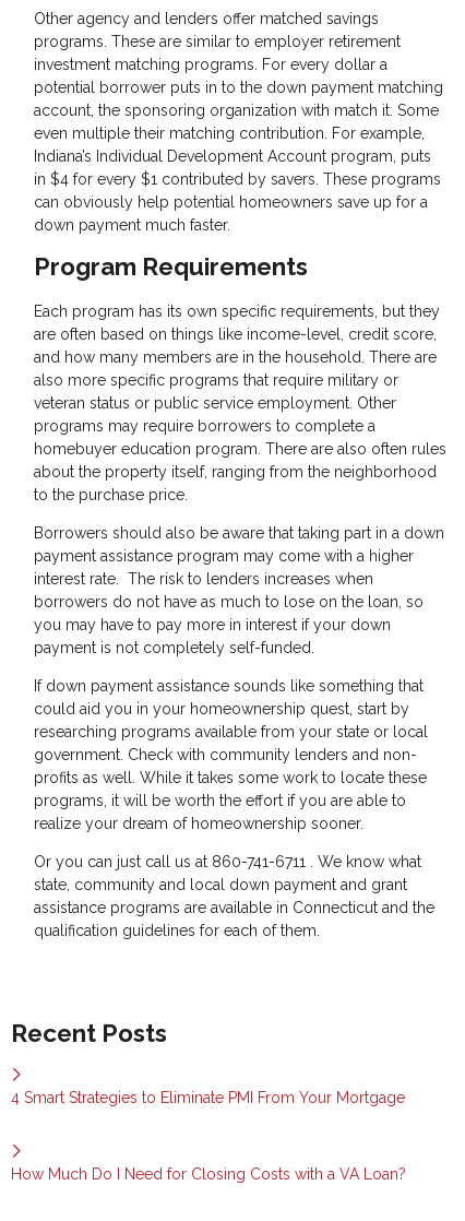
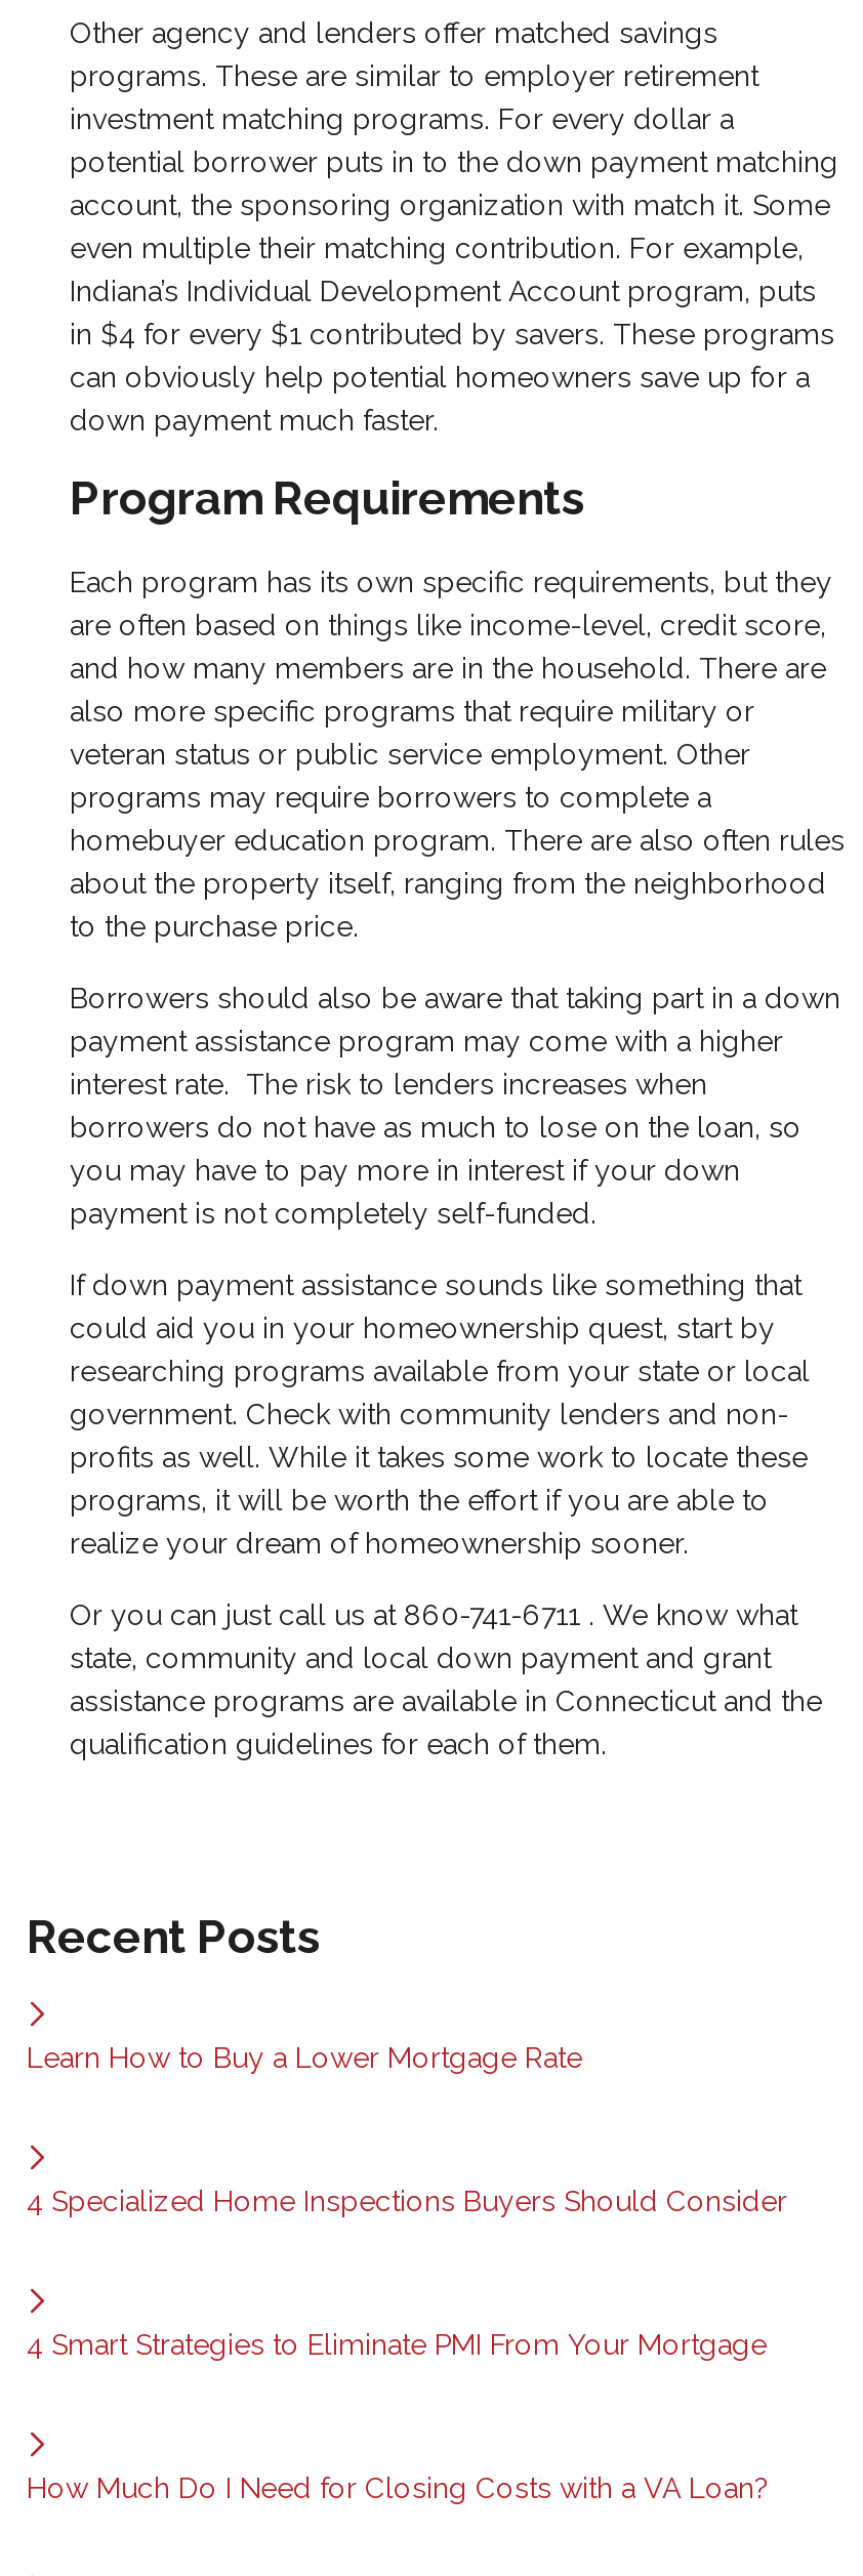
+ Learn How to Buy a Lower Mortgage Rate

+ 4 Specialized Home Inspections Buyers Should Consider
